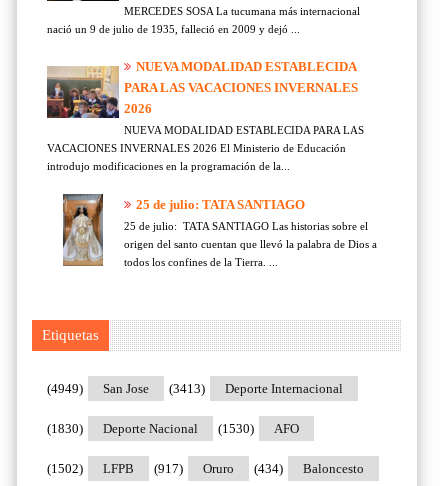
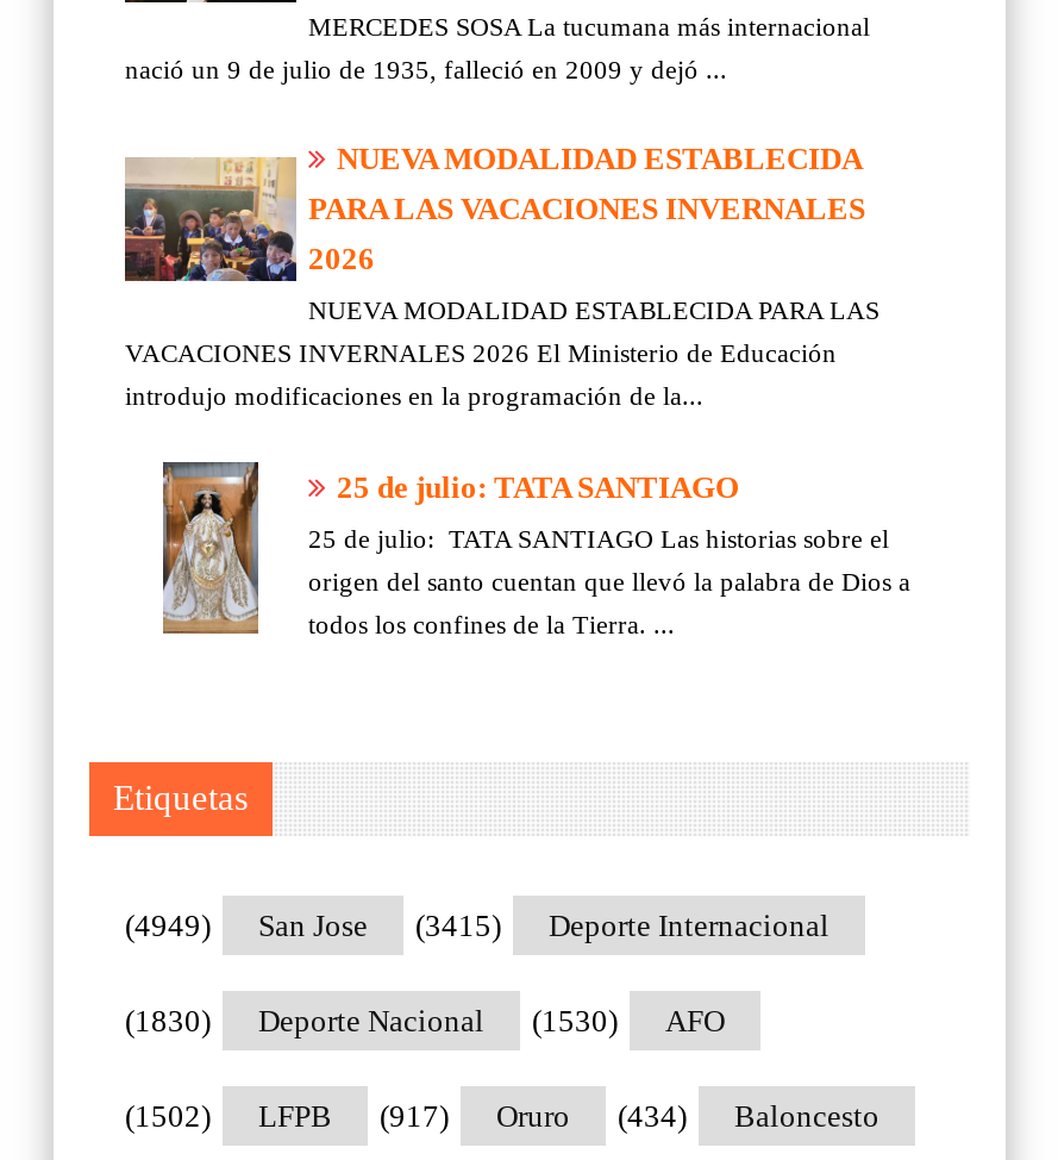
- (4949) San Jose (3413) Deporte Internacional
+ (4949) San Jose (3415) Deporte Internacional
